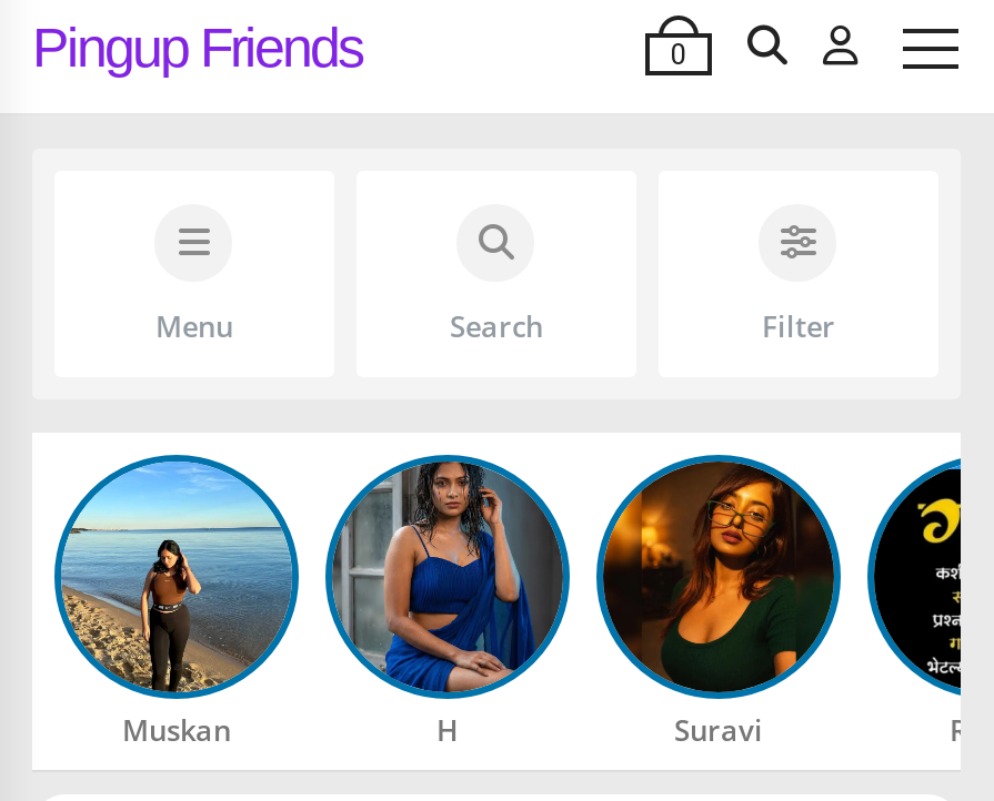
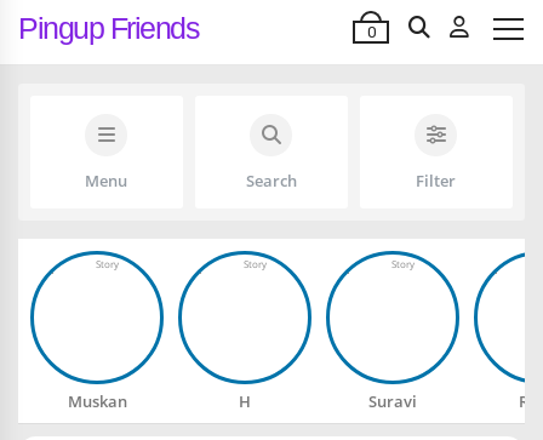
- [image]
+ [image]

- [image]
+ [image]

- [image]
+ [image]

- [image]
+ [image]
